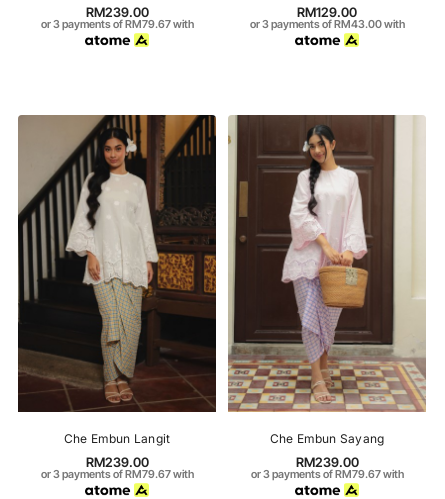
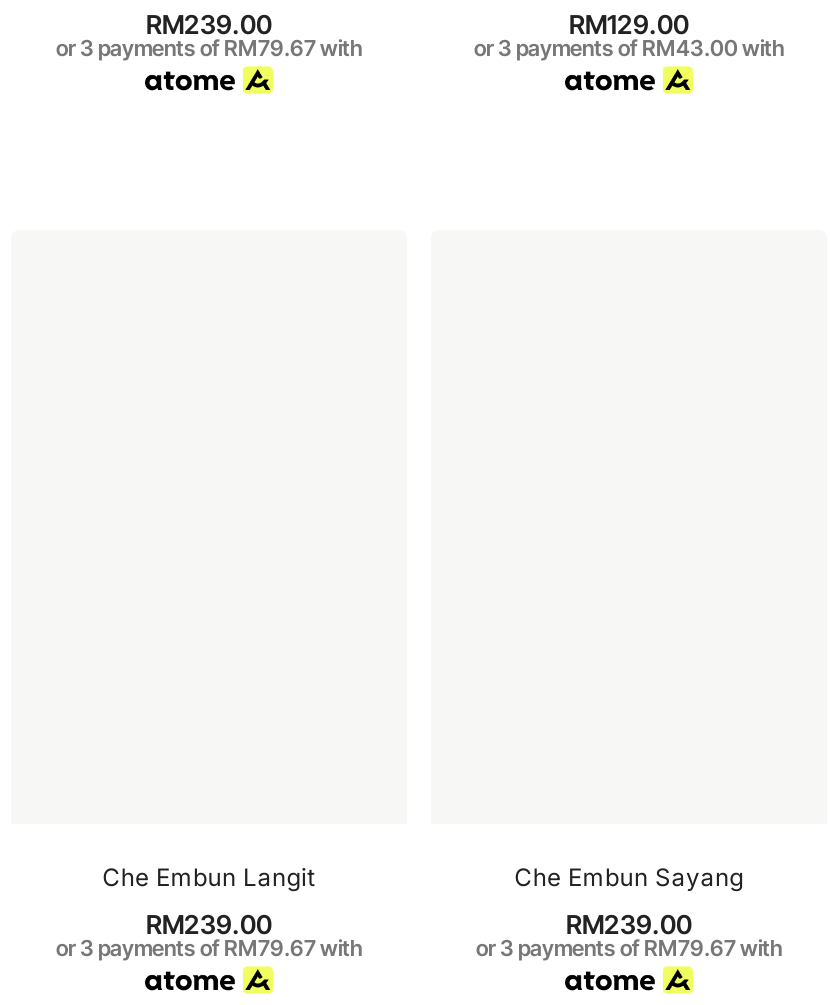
- [image]

- [image]
